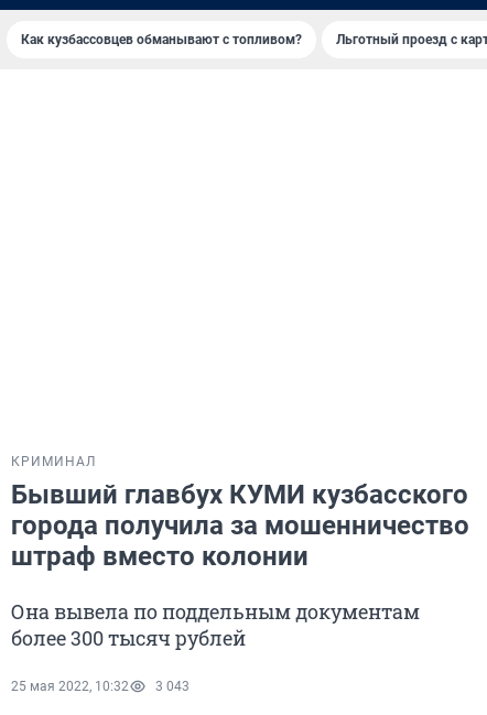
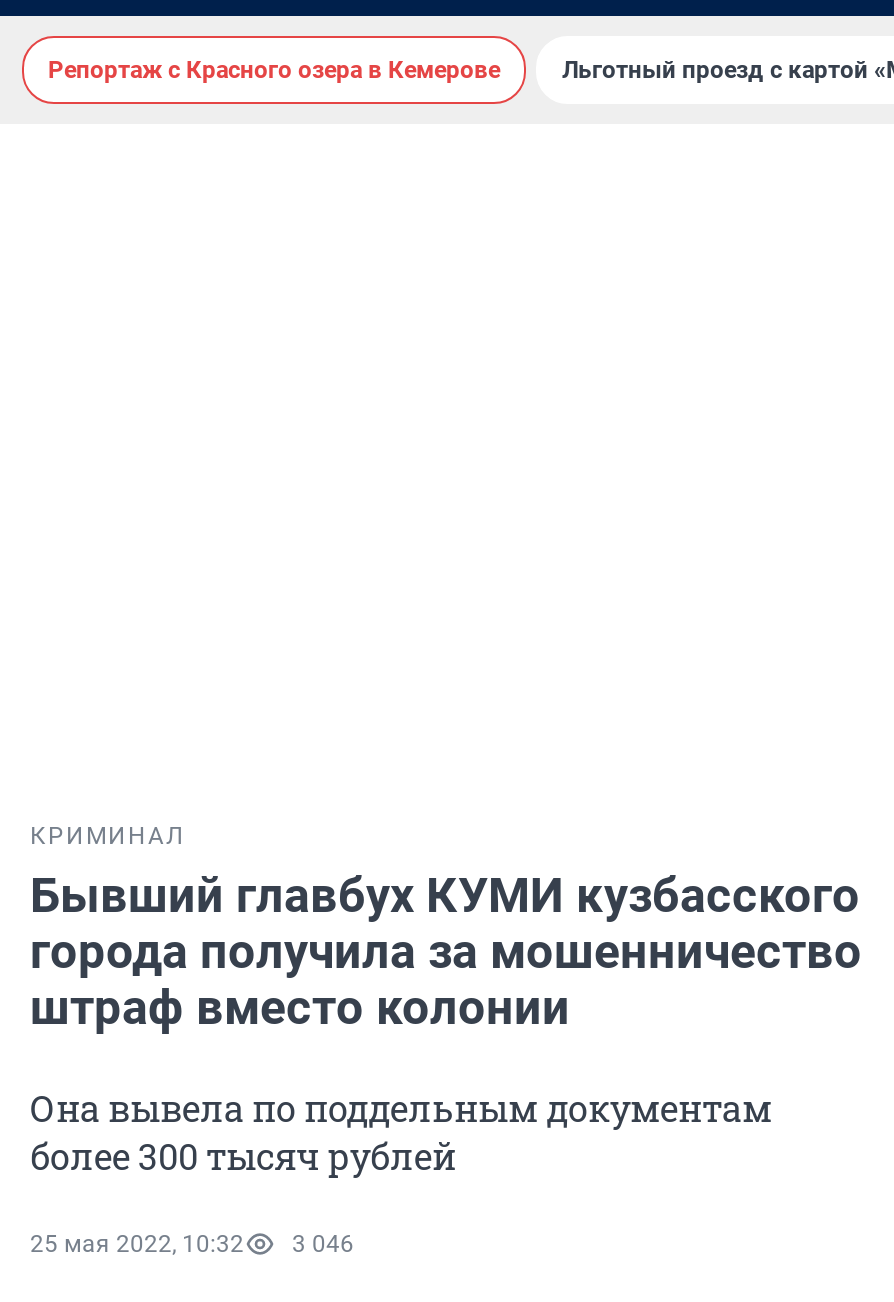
- Как кузбассовцев обманывают с топливом?
+ Репортаж с Красного озера в Кемерове

- 25 мая 2022, 10:32 3 043
+ 25 мая 2022, 10:32 3 046
